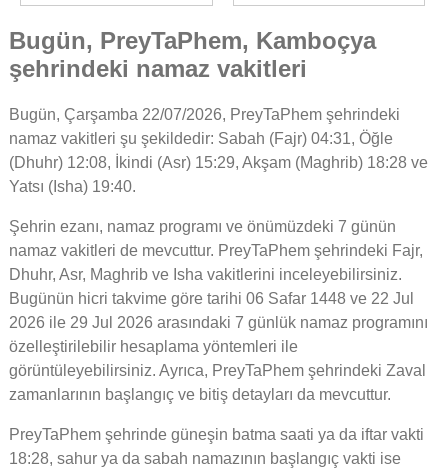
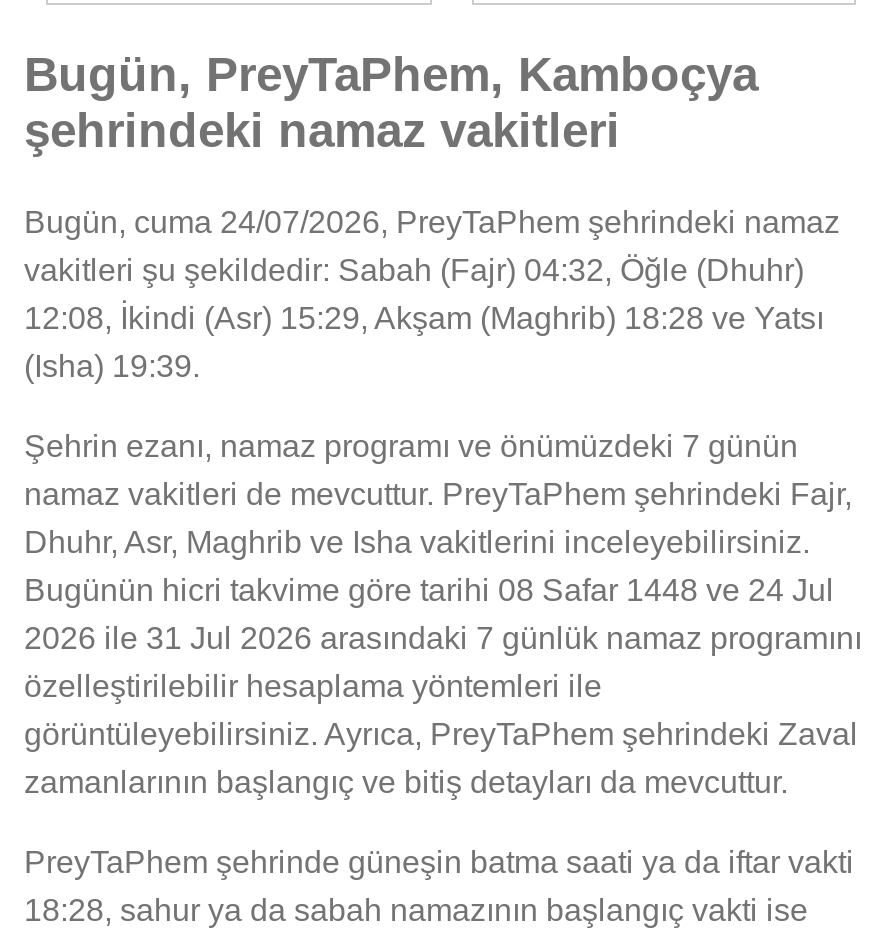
- Bugün, Çarşamba 22/07/2026, PreyTaPhem şehrindeki
- namaz vakitleri şu şekildedir: Sabah (Fajr) 04:31, Öğle
- (Dhuhr) 12:08, İkindi (Asr) 15:29, Akşam (Maghrib) 18:28 ve
- Yatsı (Isha) 19:40.
+ Bugün, cuma 24/07/2026, PreyTaPhem şehrindeki namaz
+ vakitleri şu şekildedir: Sabah (Fajr) 04:32, Öğle (Dhuhr)
+ 12:08, İkindi (Asr) 15:29, Akşam (Maghrib) 18:28 ve Yatsı
+ (Isha) 19:39.

- Bugünün hicri takvime göre tarihi 06 Safar 1448 ve 22 Jul
+ Bugünün hicri takvime göre tarihi 08 Safar 1448 ve 24 Jul

- 2026 ile 29 Jul 2026 arasındaki 7 günlük namaz programını
+ 2026 ile 31 Jul 2026 arasındaki 7 günlük namaz programını
